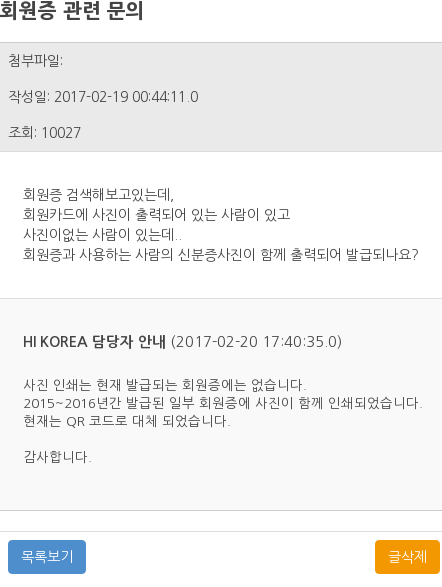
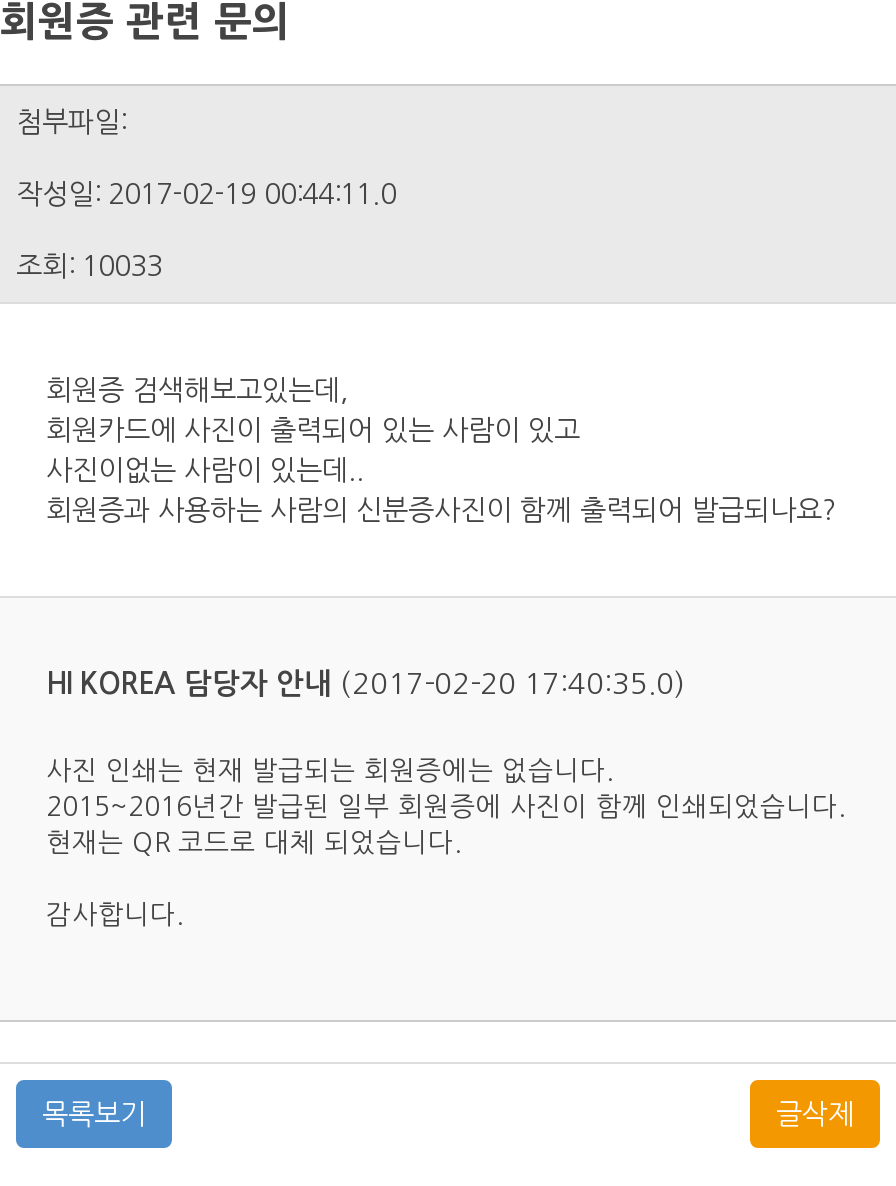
- 조회: 10027
+ 조회: 10033
